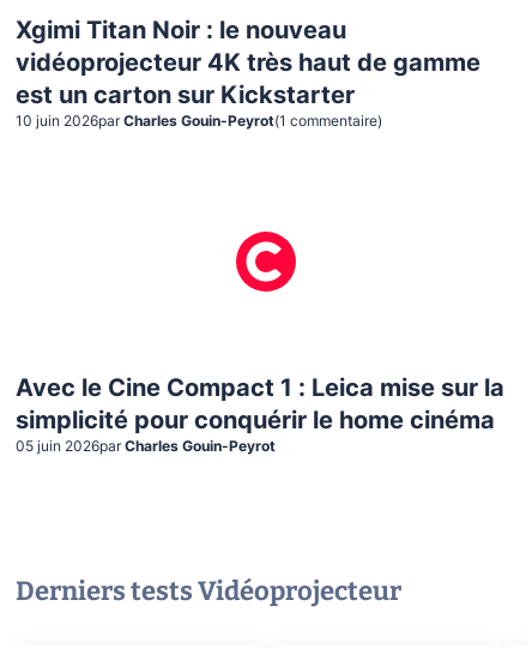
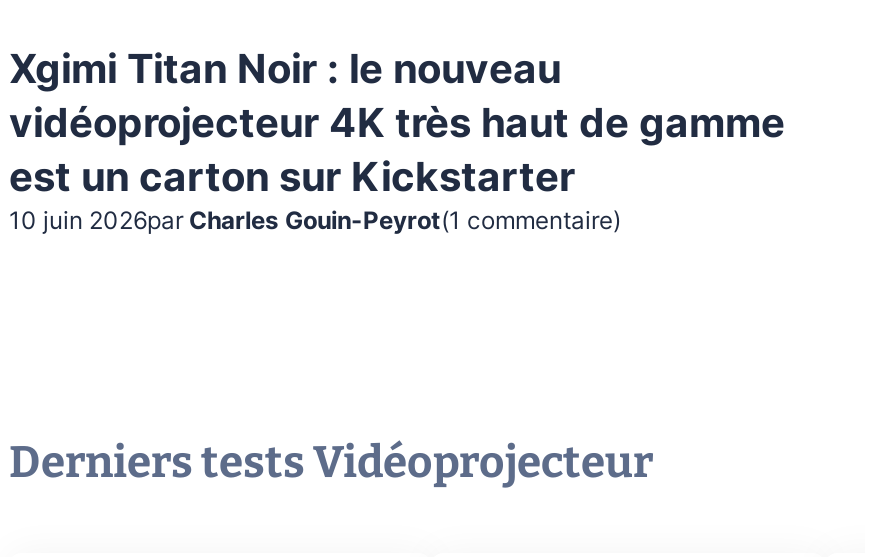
- [image]

- Avec le Cine Compact 1 : Leica mise sur la
- simplicité pour conquérir le home cinéma
- 05 juin 2026par Charles Gouin-Peyrot
